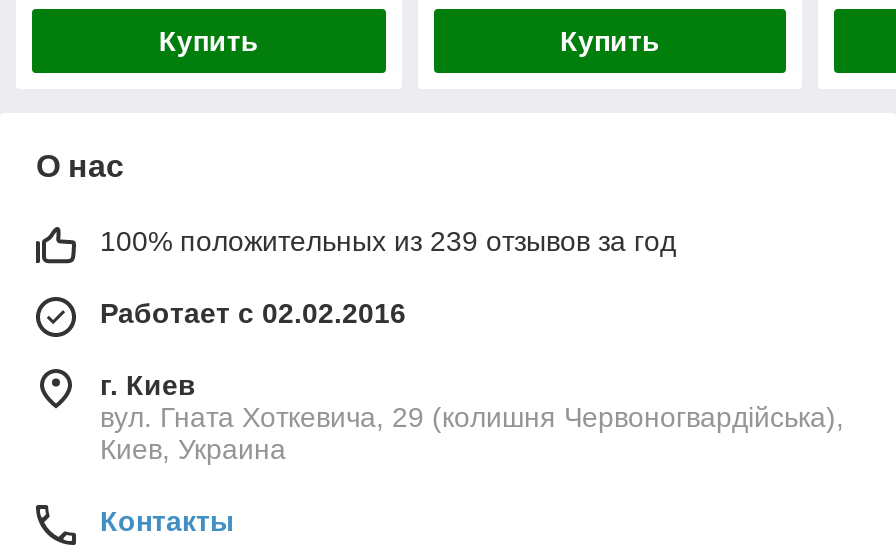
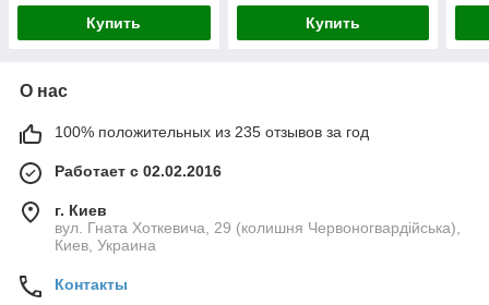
- 100% положительных из 239 отзывов за год
+ 100% положительных из 235 отзывов за год
